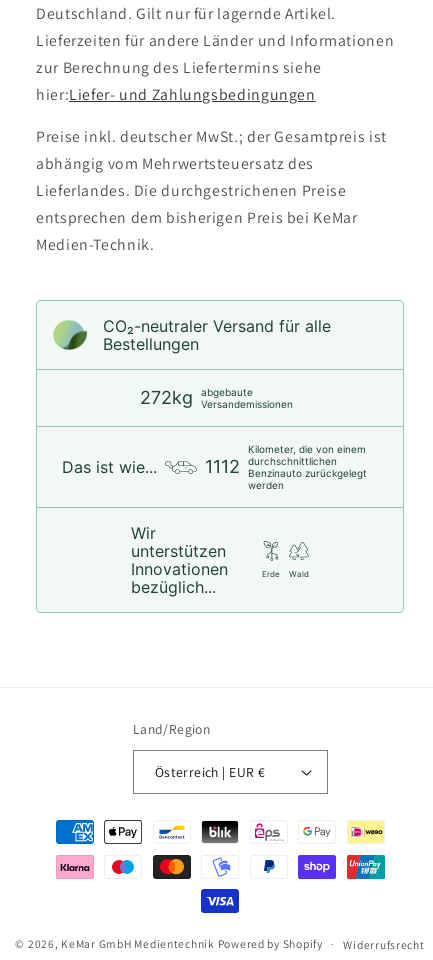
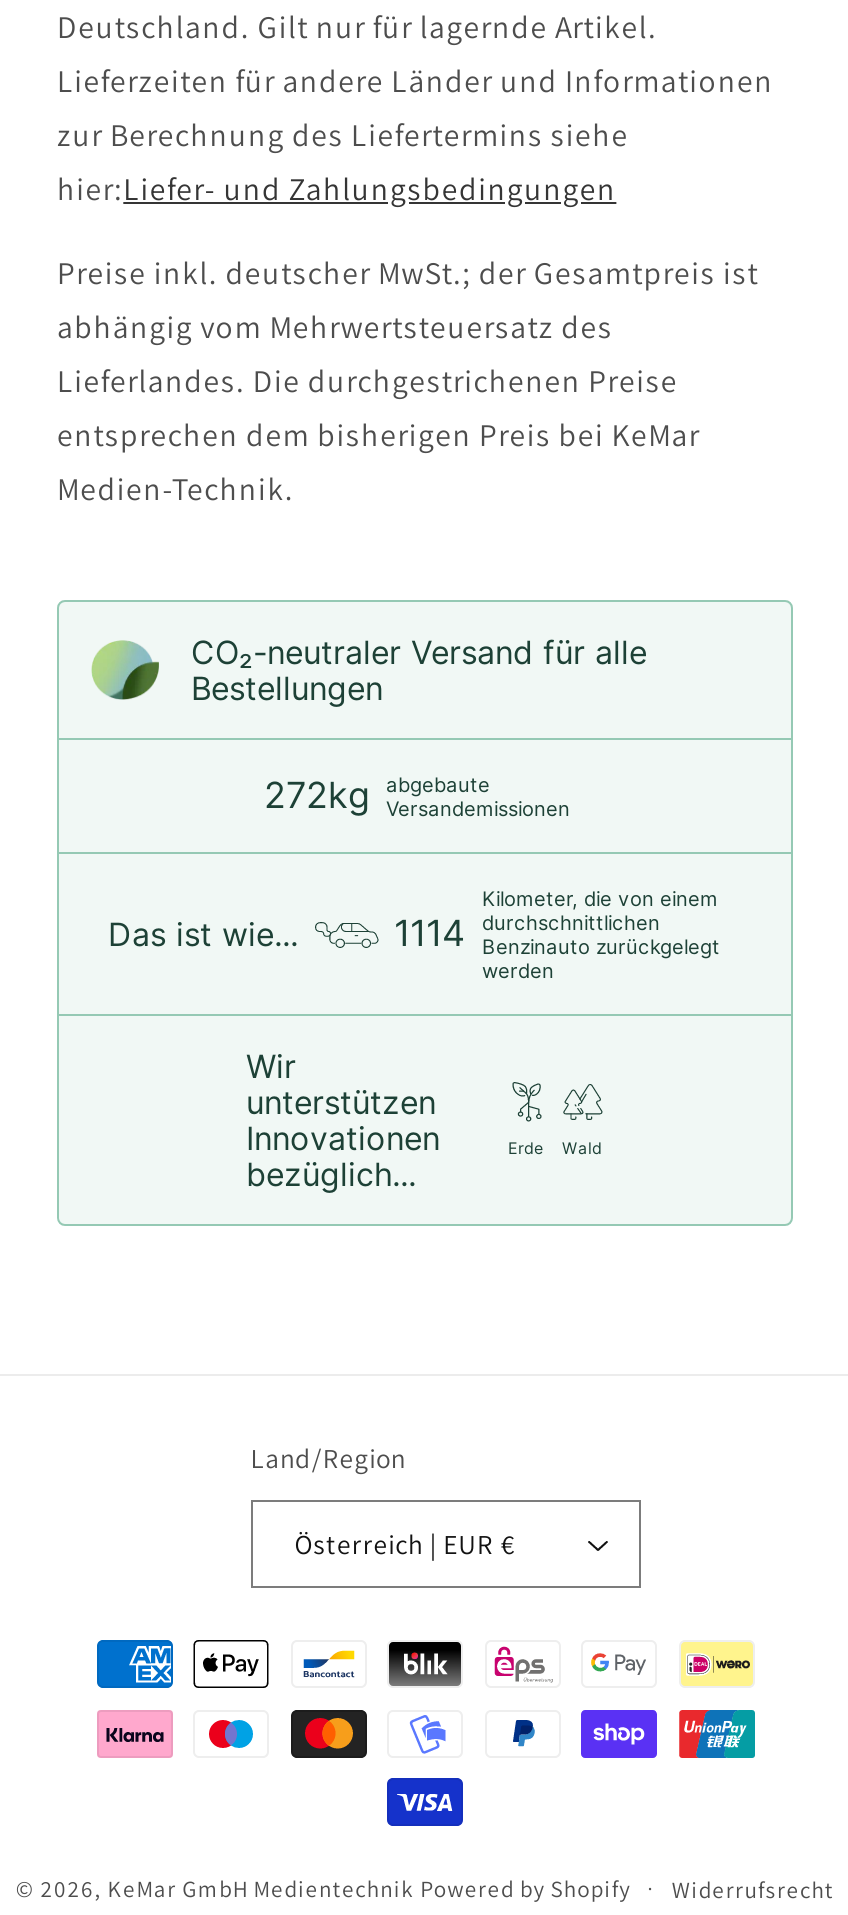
- 1112 durchschnittlichen Benzinauto zurückgelegt
+ 1114 durchschnittlichen Benzinauto zurückgelegt
